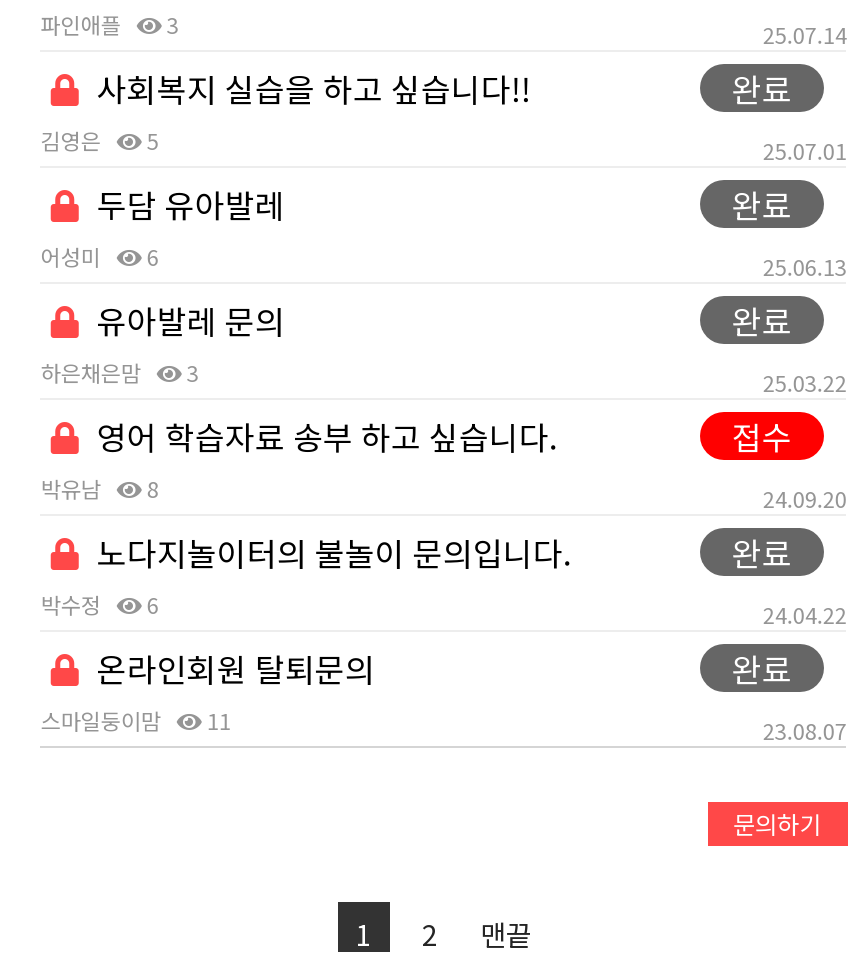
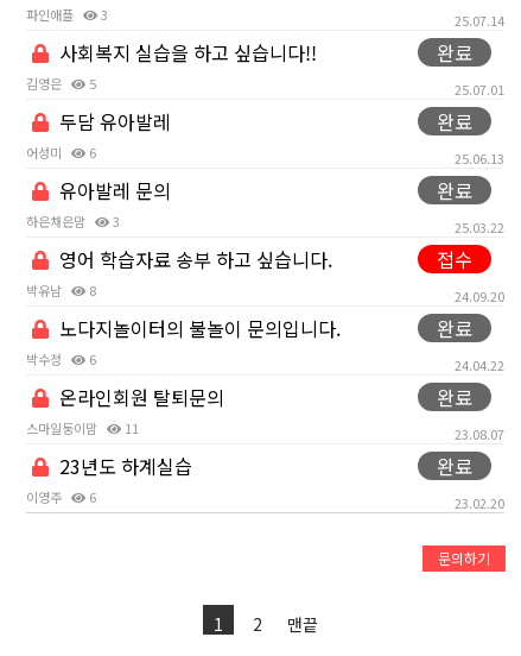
+ 23년도 하계실습
+ 완료
+ 이영주
+ 6
+ 23.02.20
